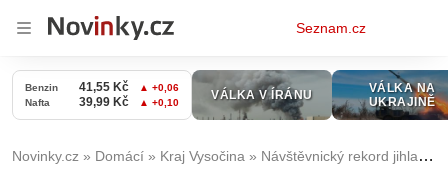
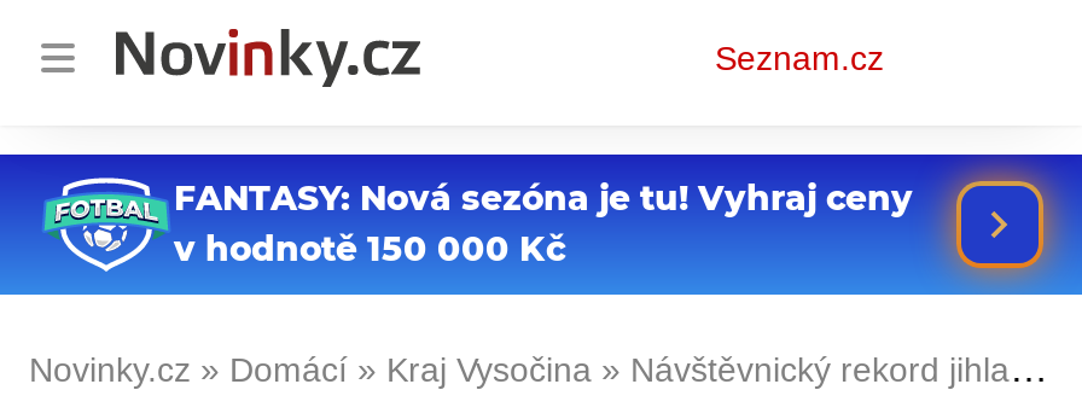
- [image]
+ [image]
